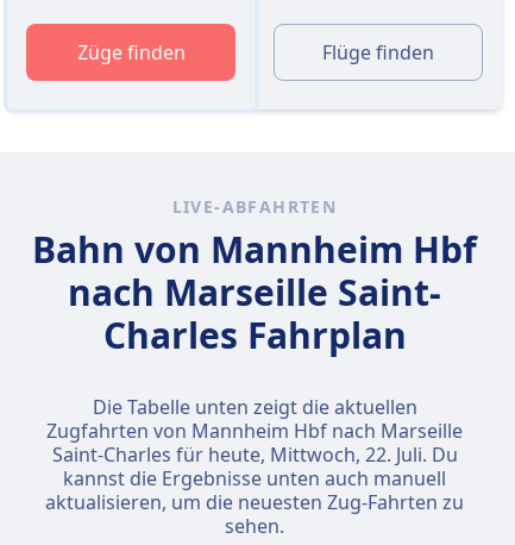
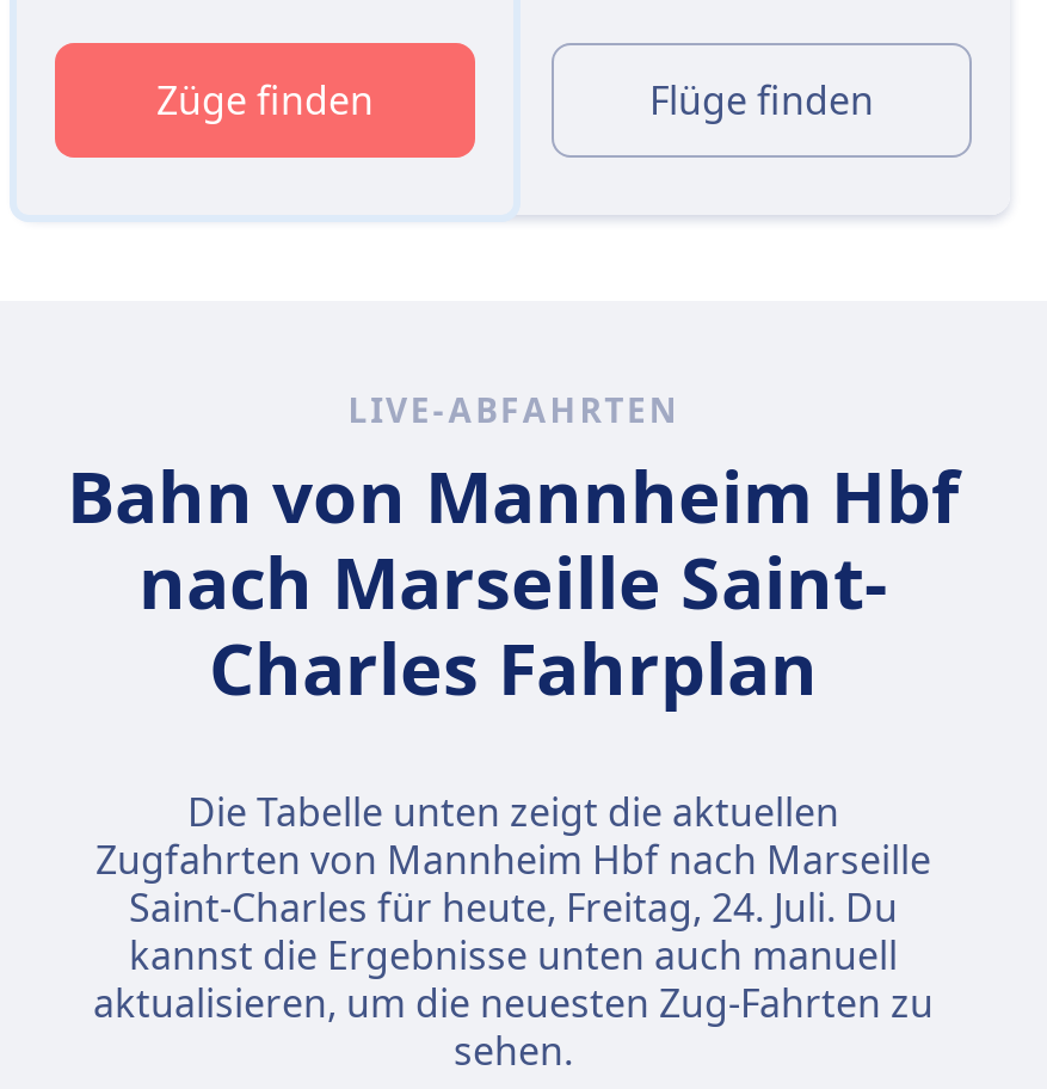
- Saint-Charles für heute, Mittwoch, 22. Juli. Du
+ Saint-Charles für heute, Freitag, 24. Juli. Du
